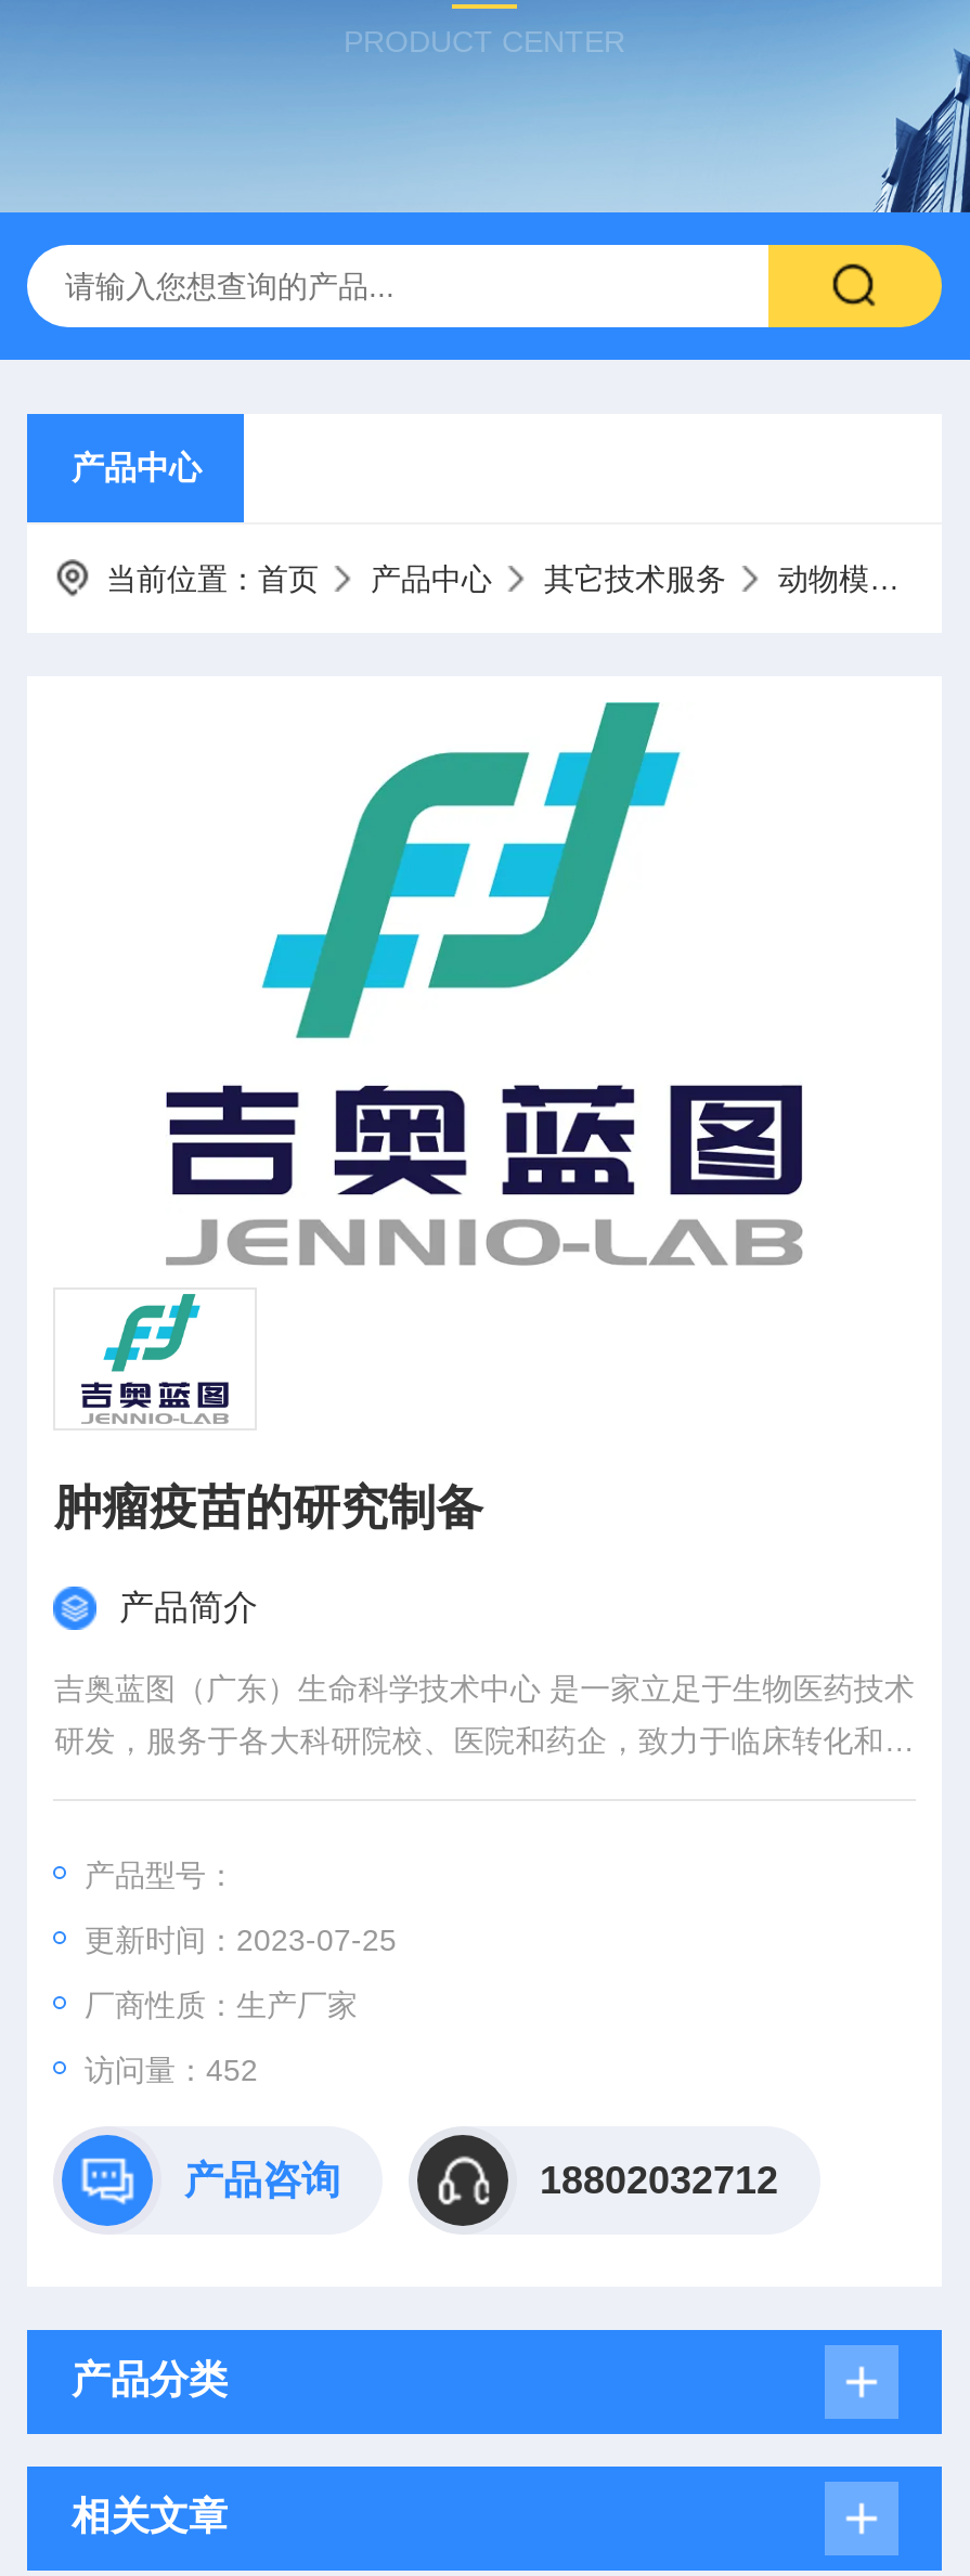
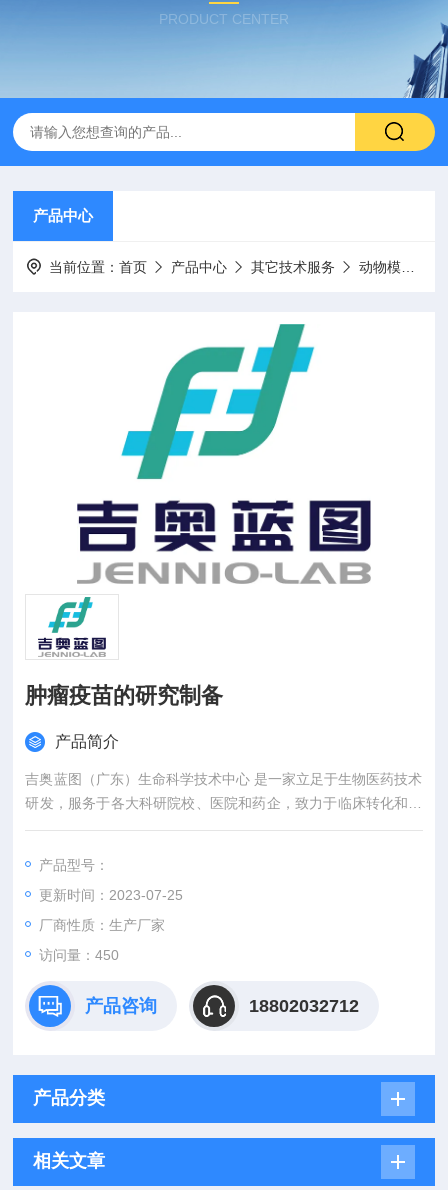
- 访问量：452
+ 访问量：450
